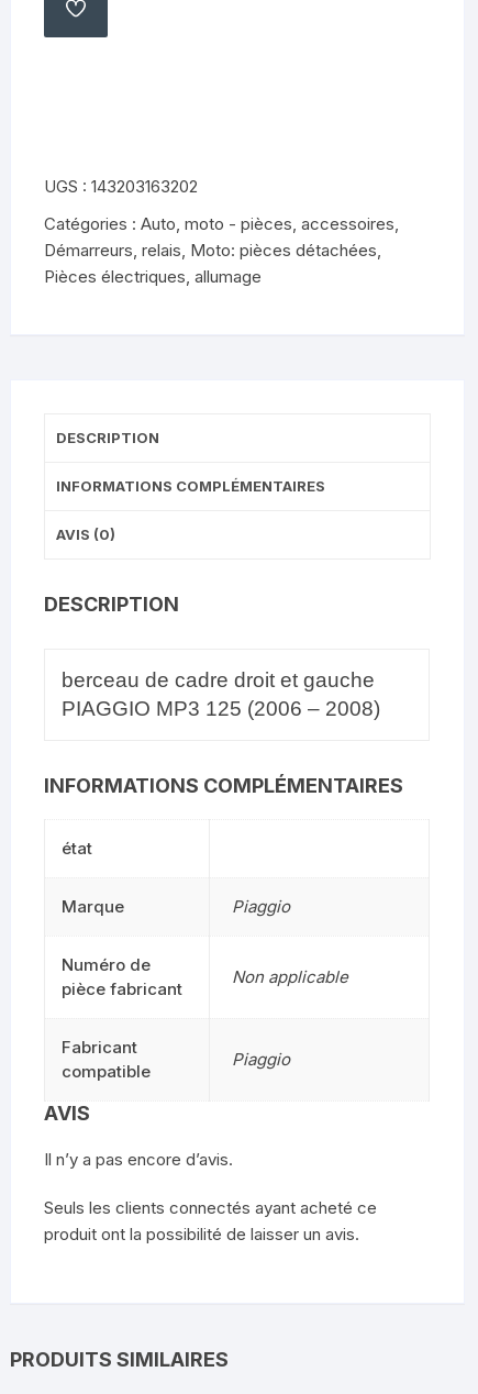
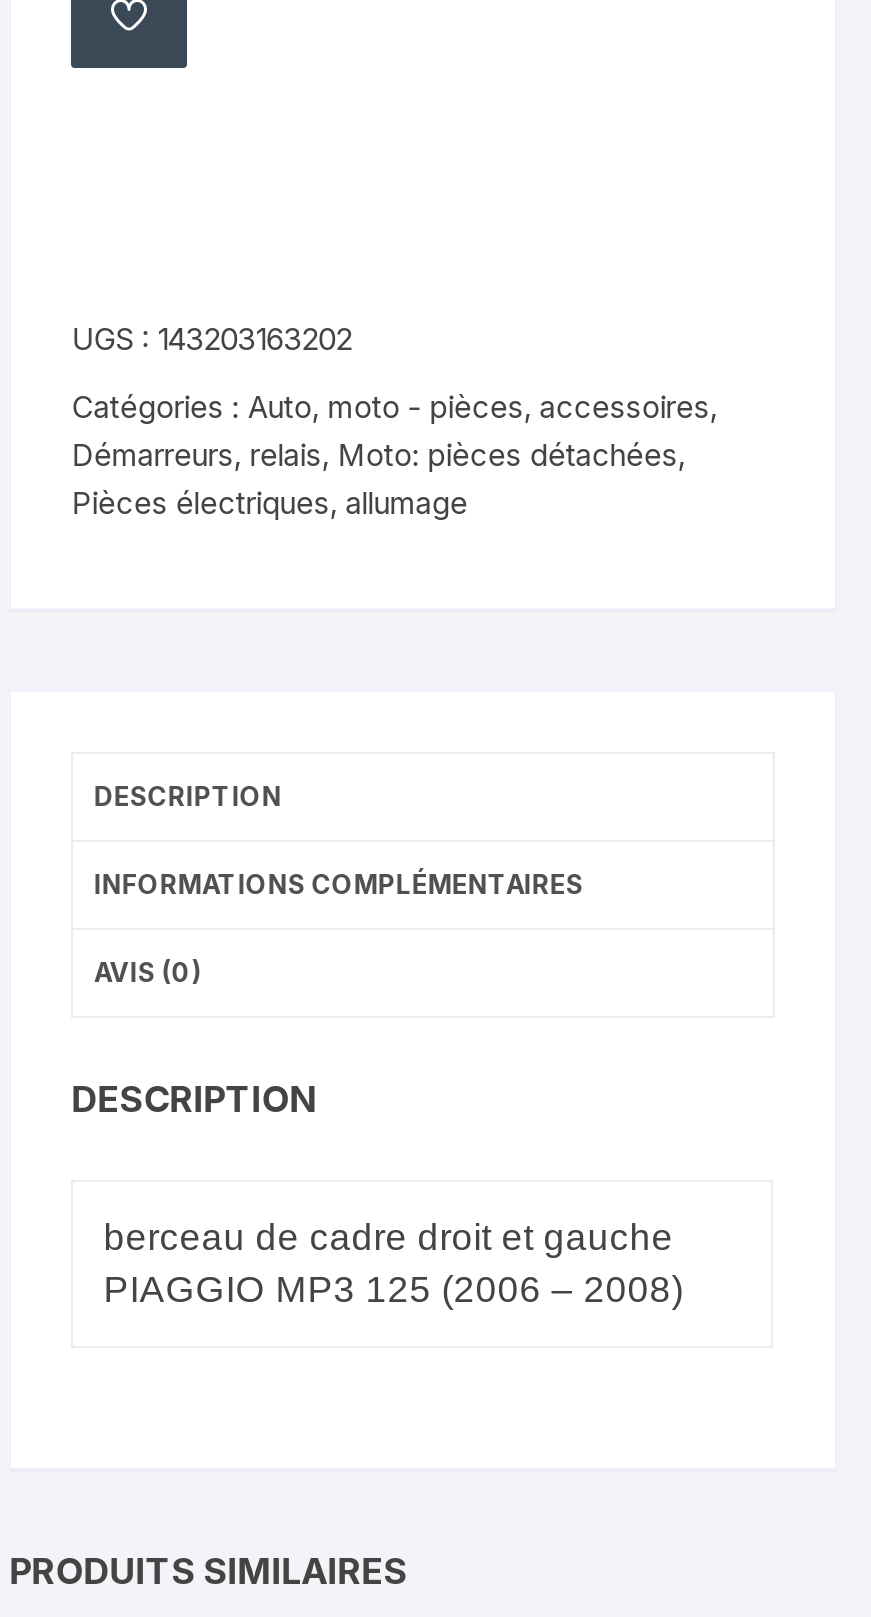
- INFORMATIONS COMPLÉMENTAIRES
- état
- Marque
- Piaggio
- Numéro de
- pièce fabricant

- Non applicable
- Fabricant
- compatible

- Piaggio
- AVIS
- Il n’y a pas encore d’avis.
- Seuls les clients connectés ayant acheté ce
- produit ont la possibilité de laisser un avis.
